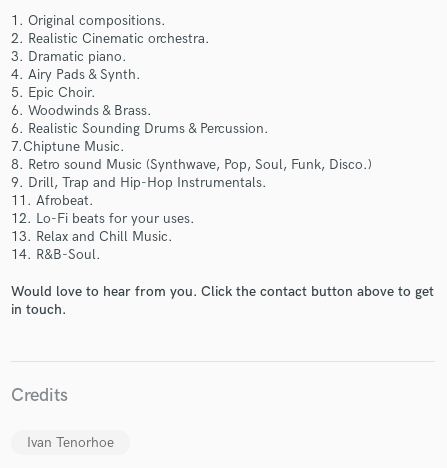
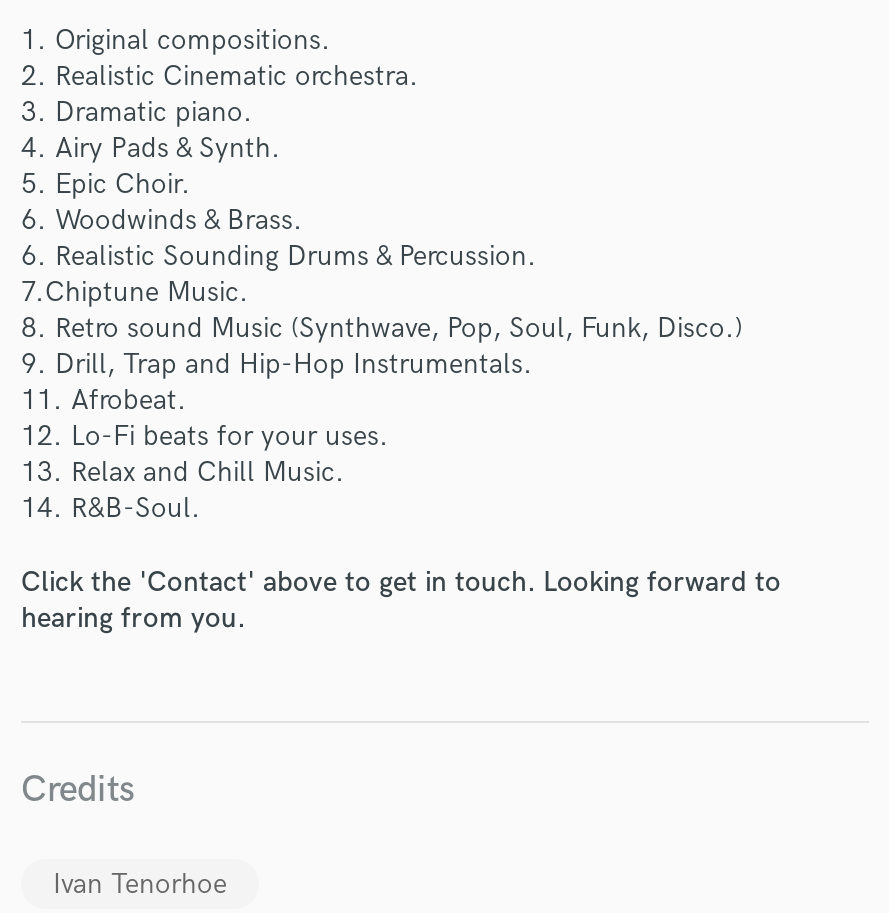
- Would love to hear from you. Click the contact button above to get
- in touch.
+ Click the 'Contact' above to get in touch. Looking forward to
+ hearing from you.
